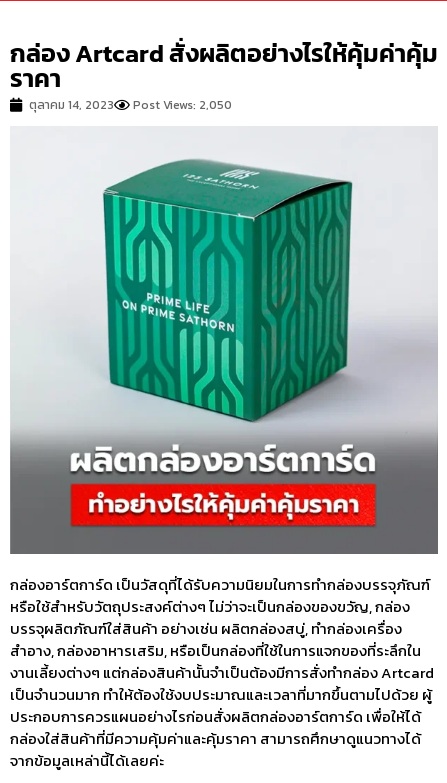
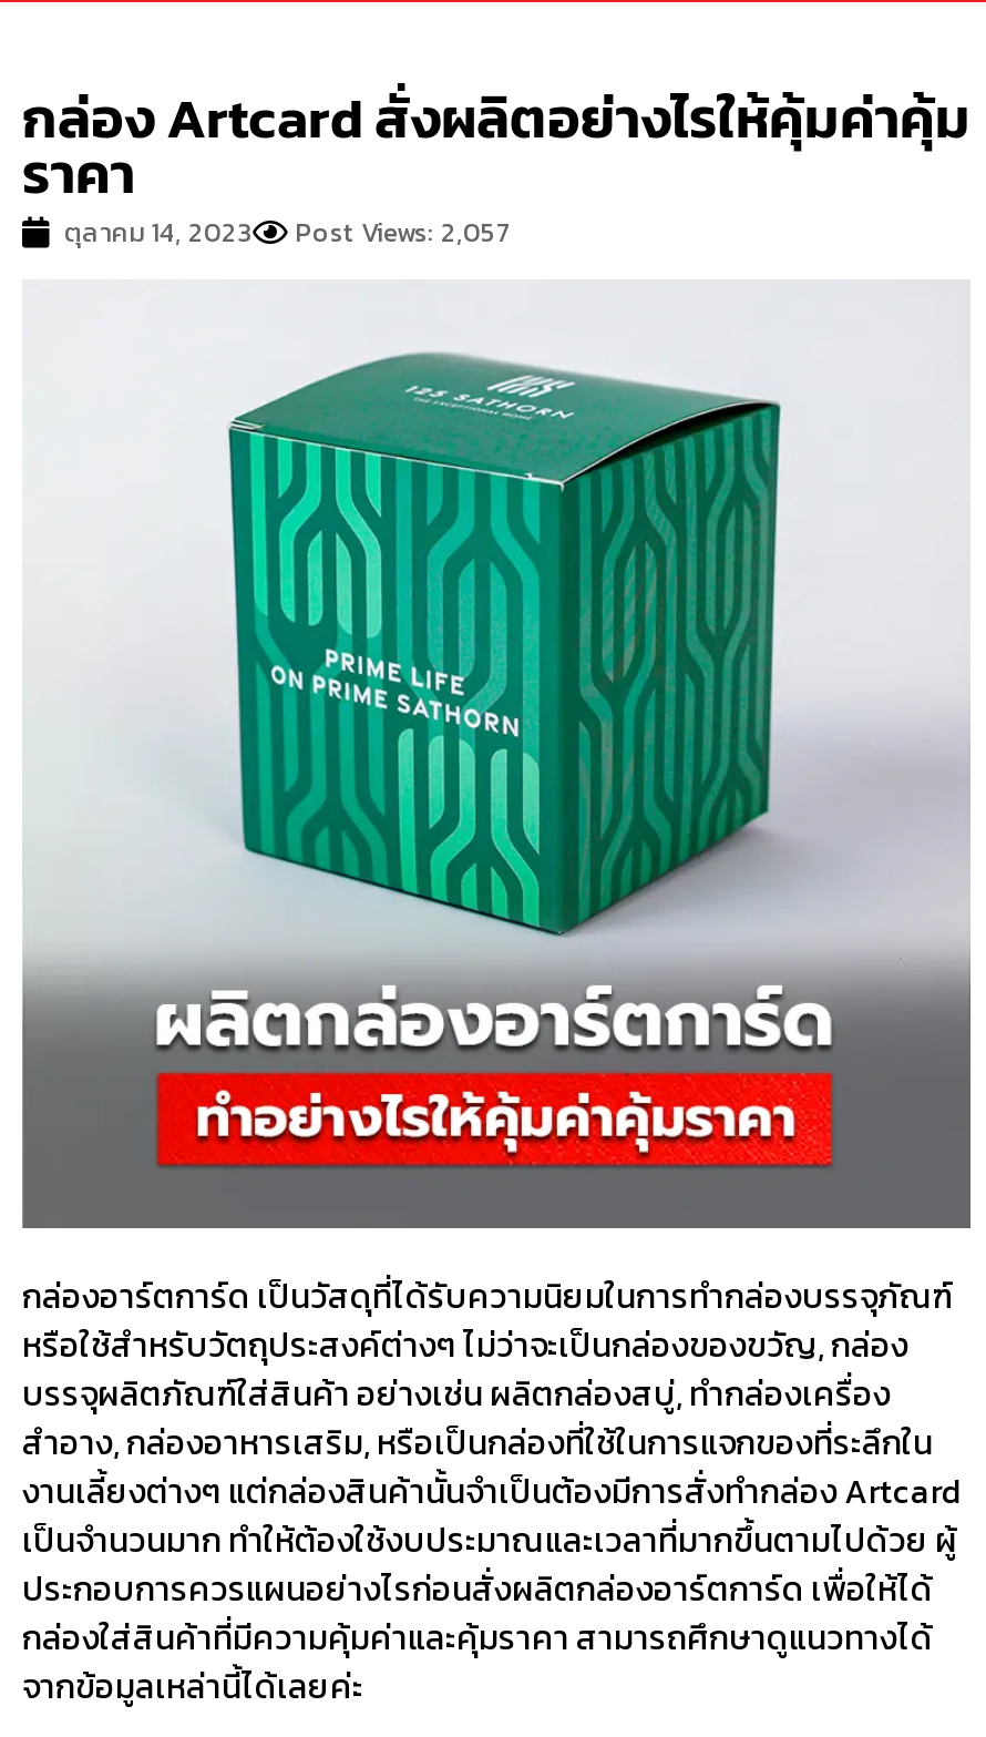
- ตุลาคม 14, 2023 Post Views: 2,050
+ ตุลาคม 14, 2023 Post Views: 2,057
